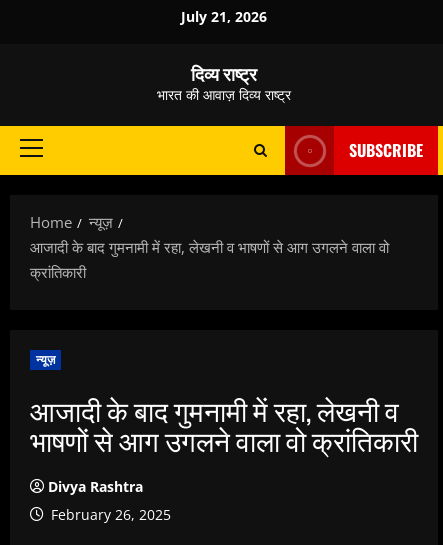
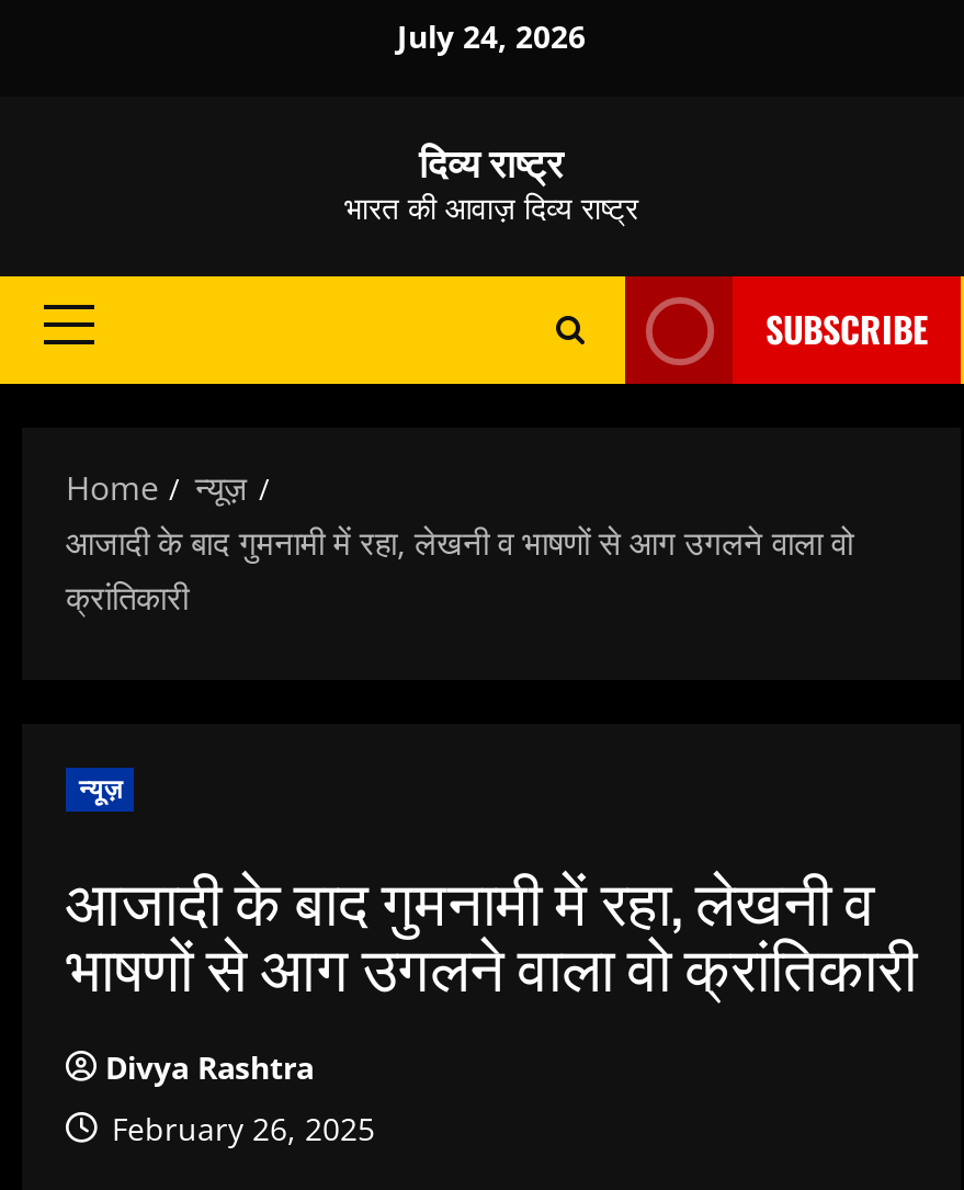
- July 21, 2026
+ July 24, 2026
